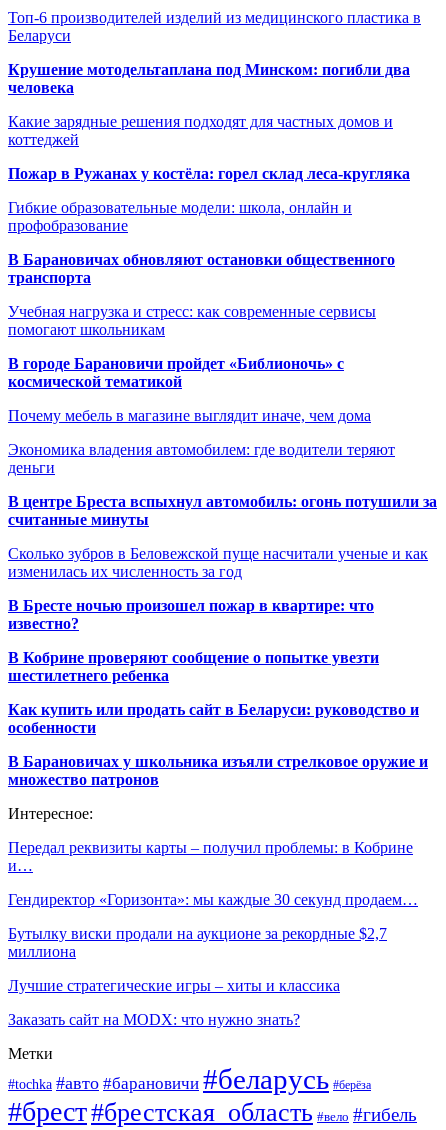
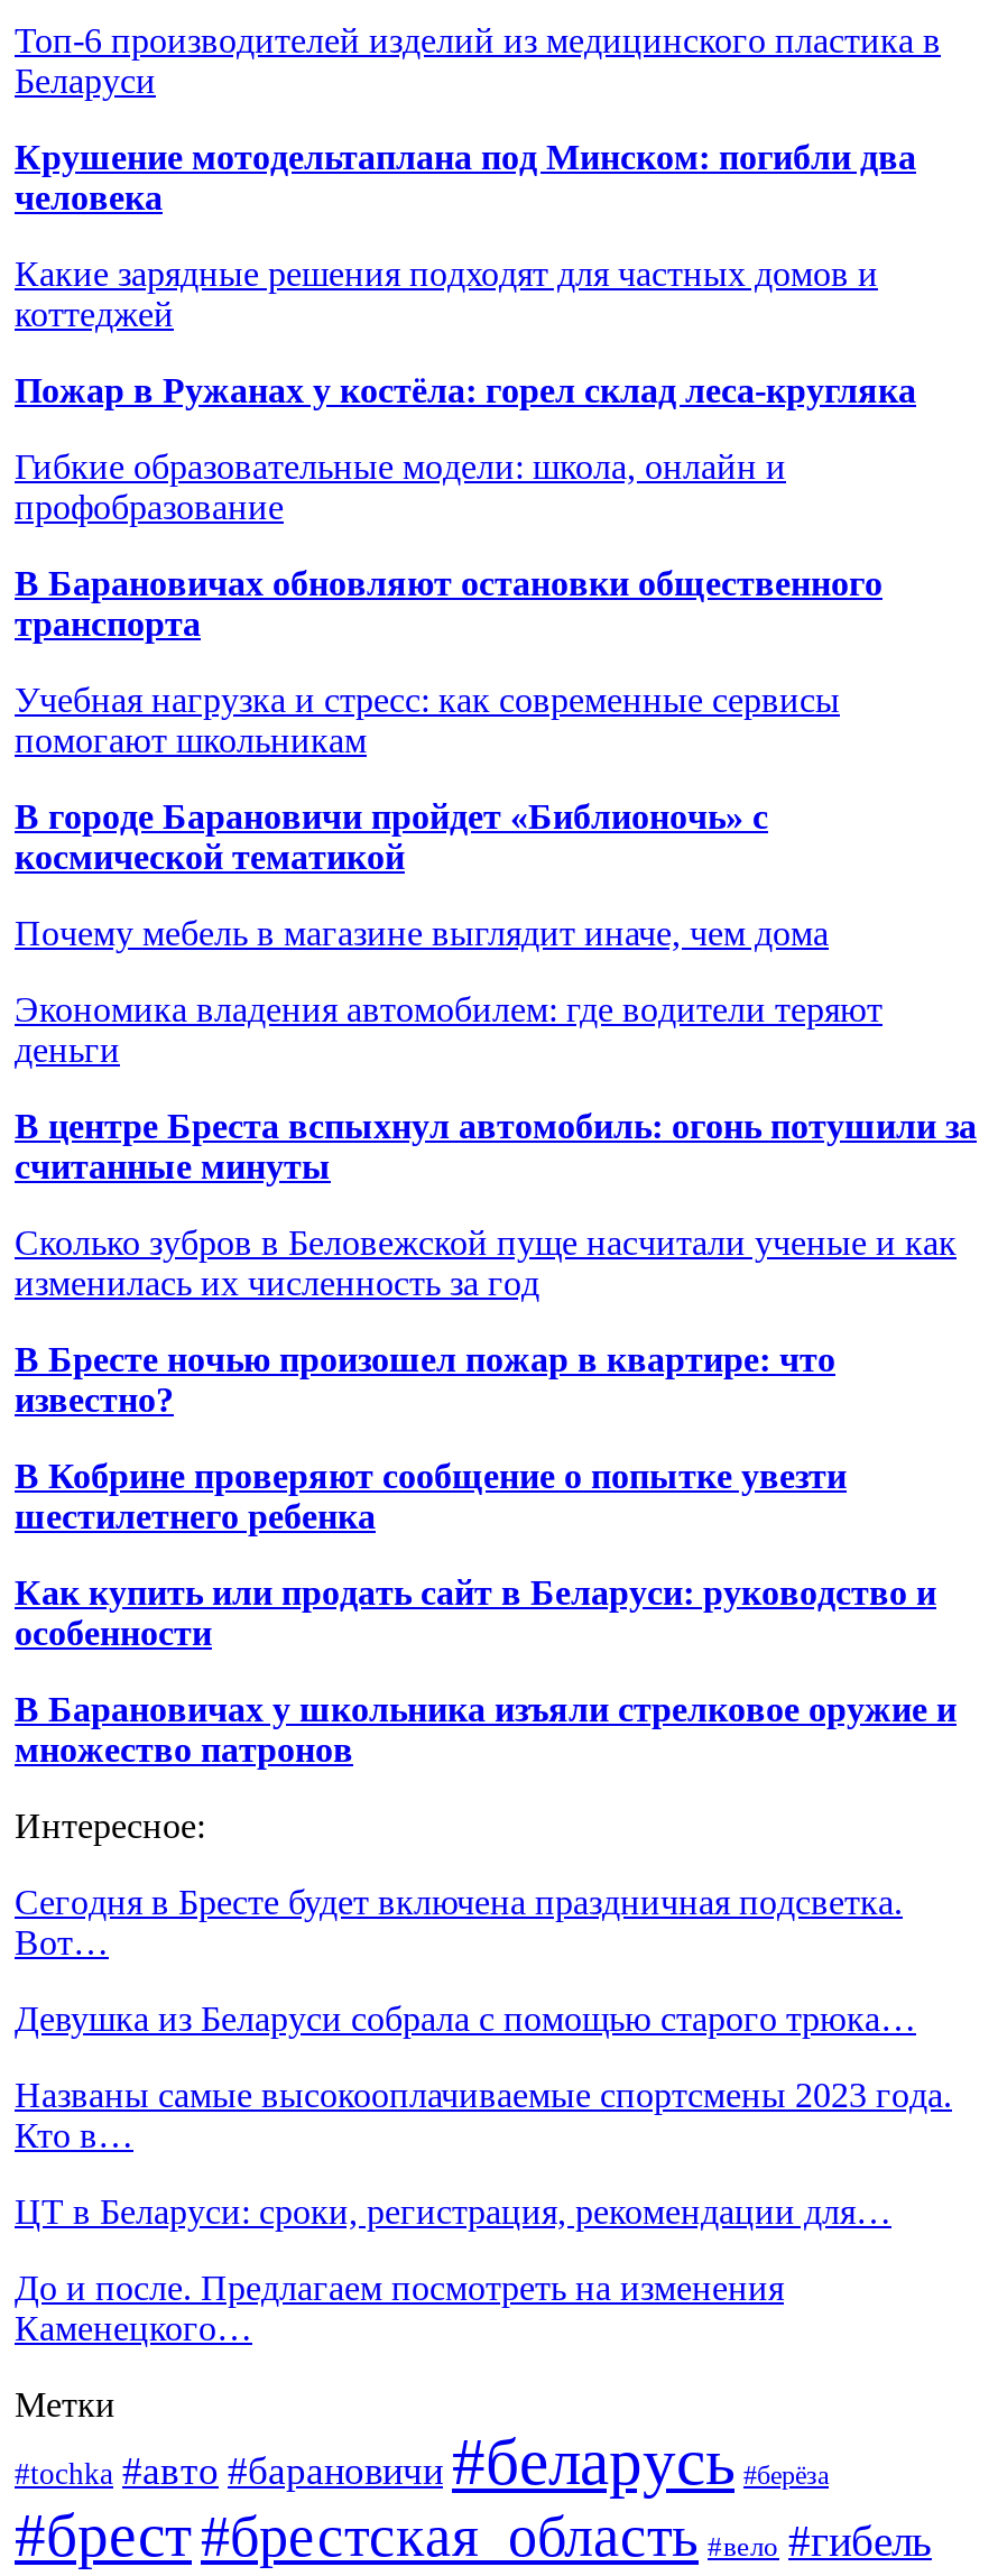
- Передал реквизиты карты – получил проблемы: в Кобрине
- и…
+ Сегодня в Бресте будет включена праздничная подсветка.
+ Вот…

- Гендиректор «Горизонта»: мы каждые 30 секунд продаем…
+ Девушка из Беларуси собрала с помощью старого трюка…

- Бутылку виски продали на аукционе за рекордные $2,7
- миллиона
+ Названы самые высокооплачиваемые спортсмены 2023 года.
+ Кто в…

- Лучшие стратегические игры – хиты и классика
+ ЦТ в Беларуси: сроки, регистрация, рекомендации для…

- Заказать сайт на MODX: что нужно знать?
+ До и после. Предлагаем посмотреть на изменения
+ Каменецкого…
